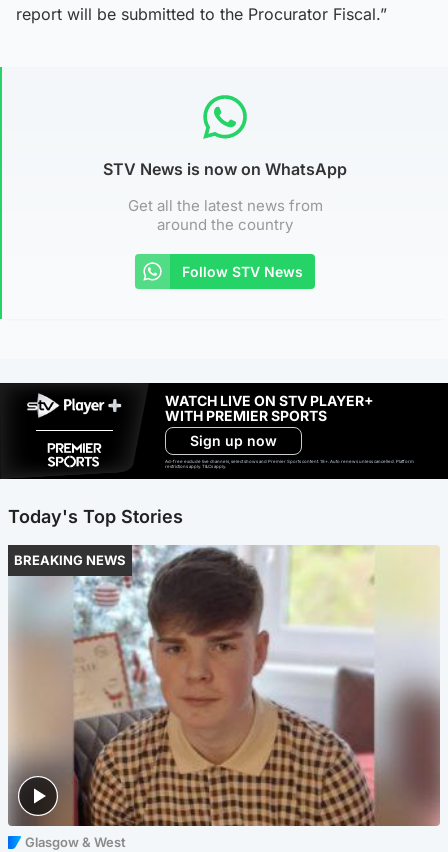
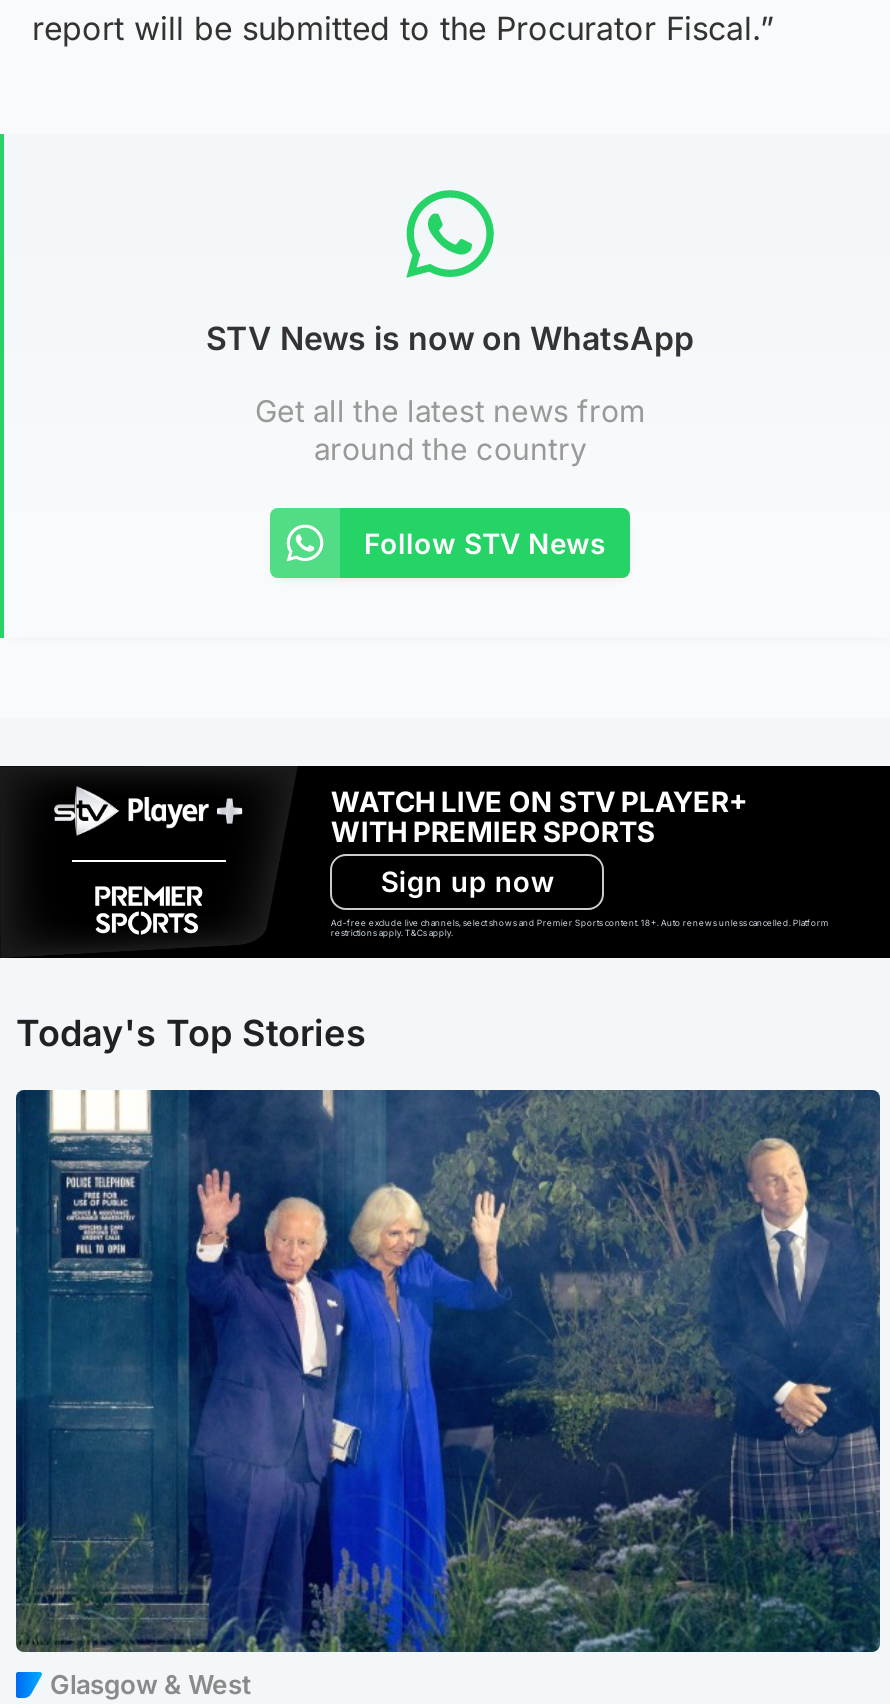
- [image]
+ [image]

- BREAKING NEWS
